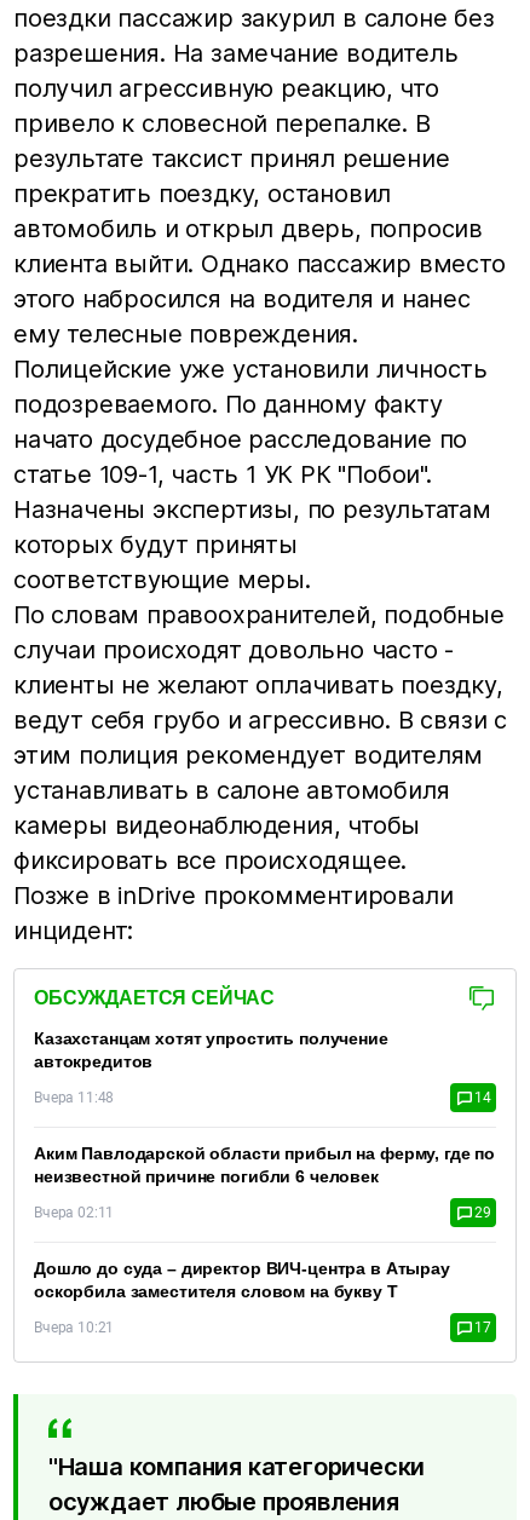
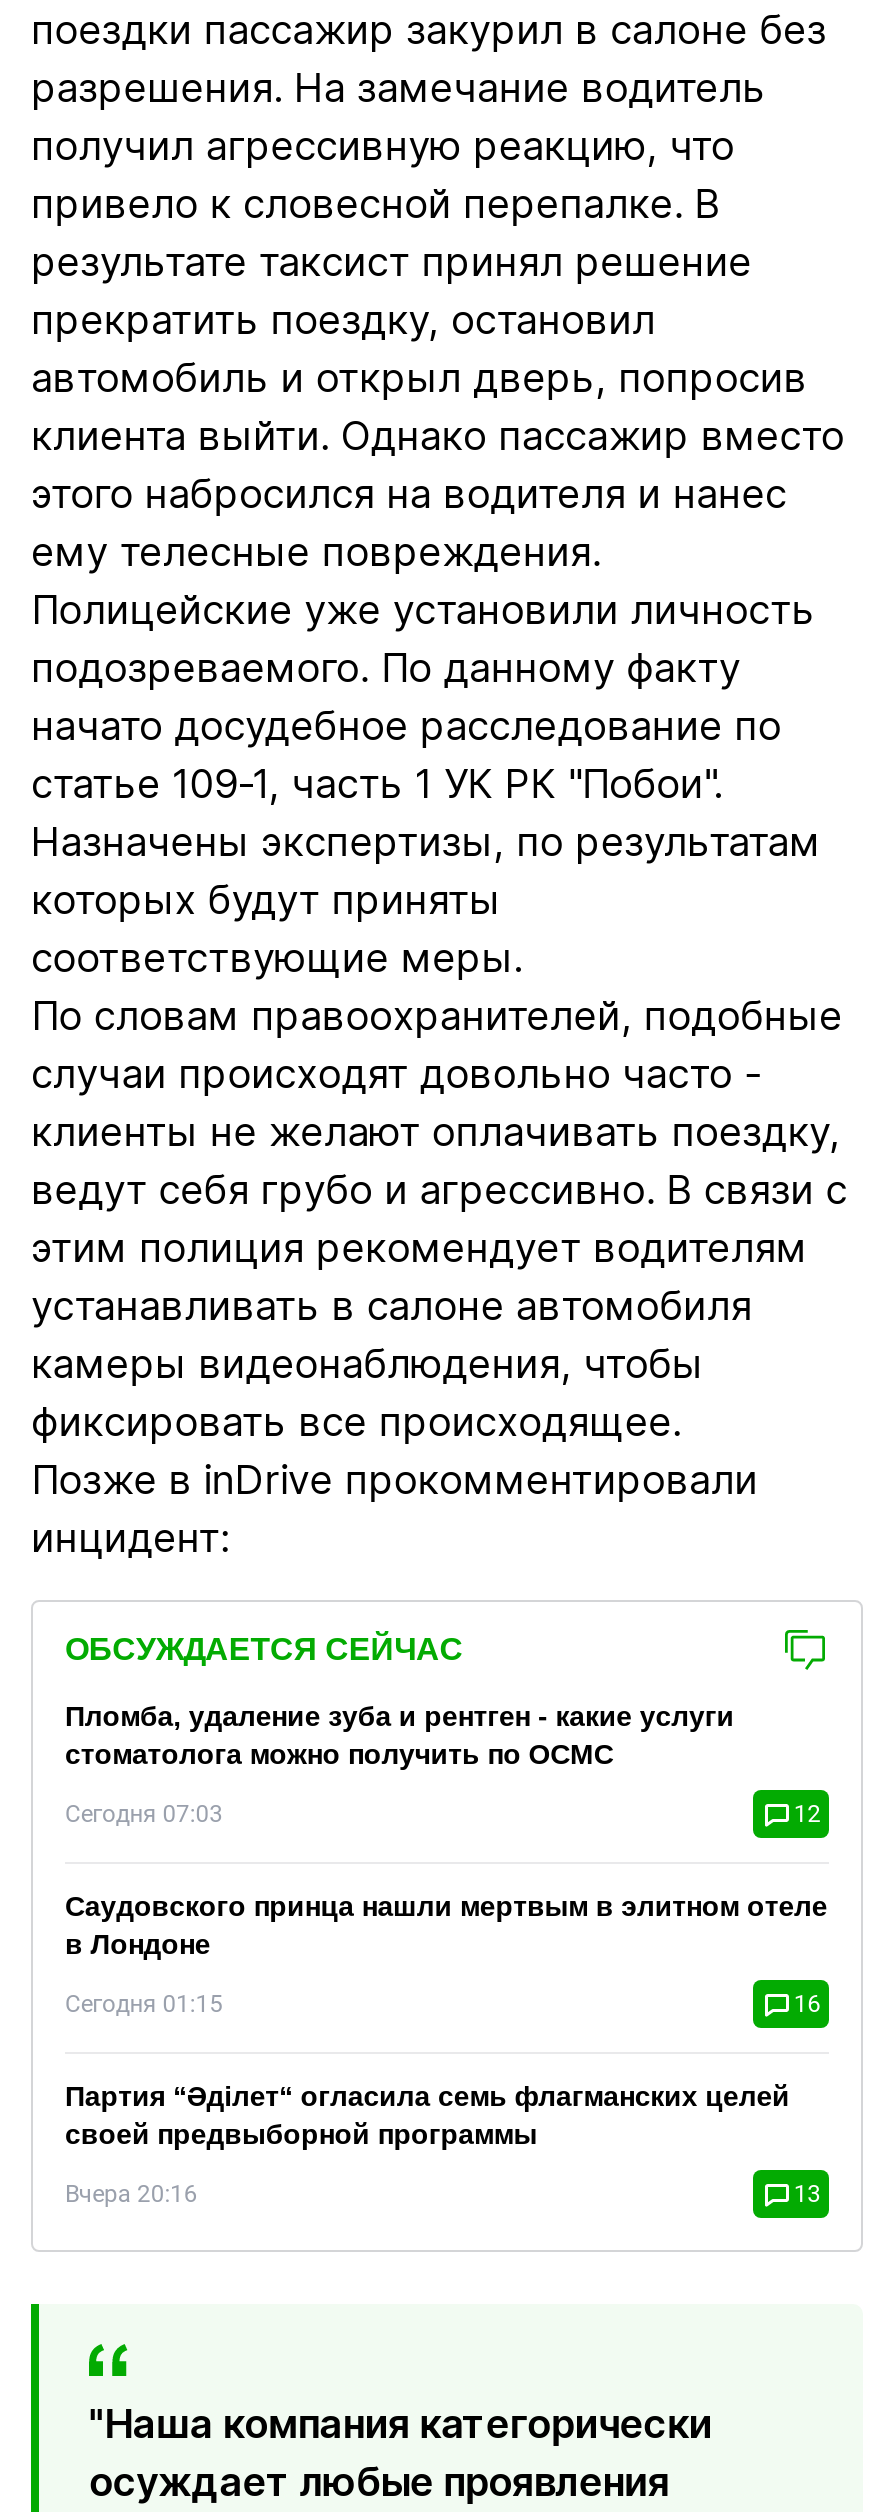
- Казахстанцам хотят упростить получение
- автокредитов
+ Пломба, удаление зуба и рентген - какие услуги
+ стоматолога можно получить по ОСМС

- Вчера 11:48
- 14
+ Сегодня 07:03
+ 12

- Аким Павлодарской области прибыл на ферму, где по
- неизвестной причине погибли 6 человек
+ Саудовского принца нашли мертвым в элитном отеле
+ в Лондоне

- Вчера 02:11
- 29
+ Сегодня 01:15
+ 16

- Дошло до суда – директор ВИЧ-центра в Атырау
- оскорбила заместителя словом на букву Т
+ Партия “Әділет“ огласила семь флагманских целей
+ своей предвыборной программы

- Вчера 10:21
- 17
+ Вчера 20:16
+ 13
